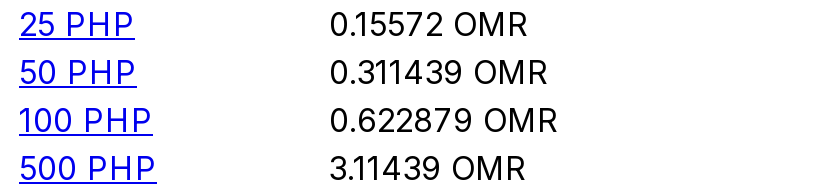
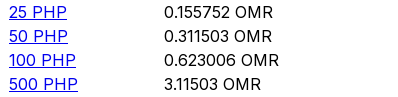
- 0.15572 OMR
+ 0.155752 OMR

- 0.311439 OMR
+ 0.311503 OMR

- 0.622879 OMR
+ 0.623006 OMR

- 3.11439 OMR
+ 3.11503 OMR
